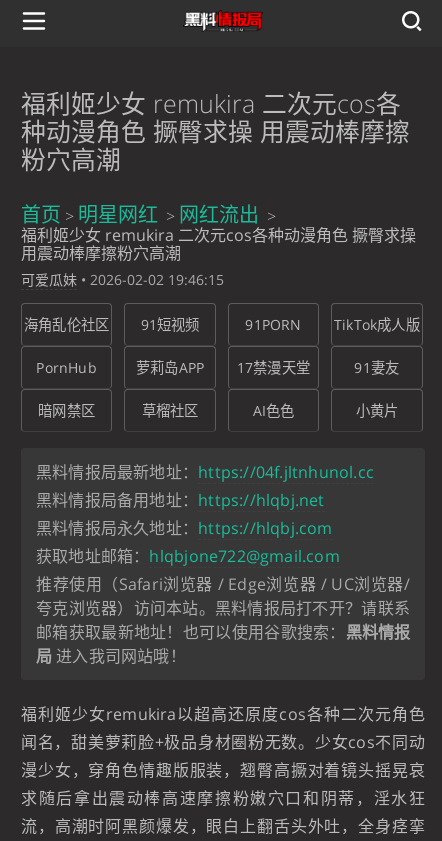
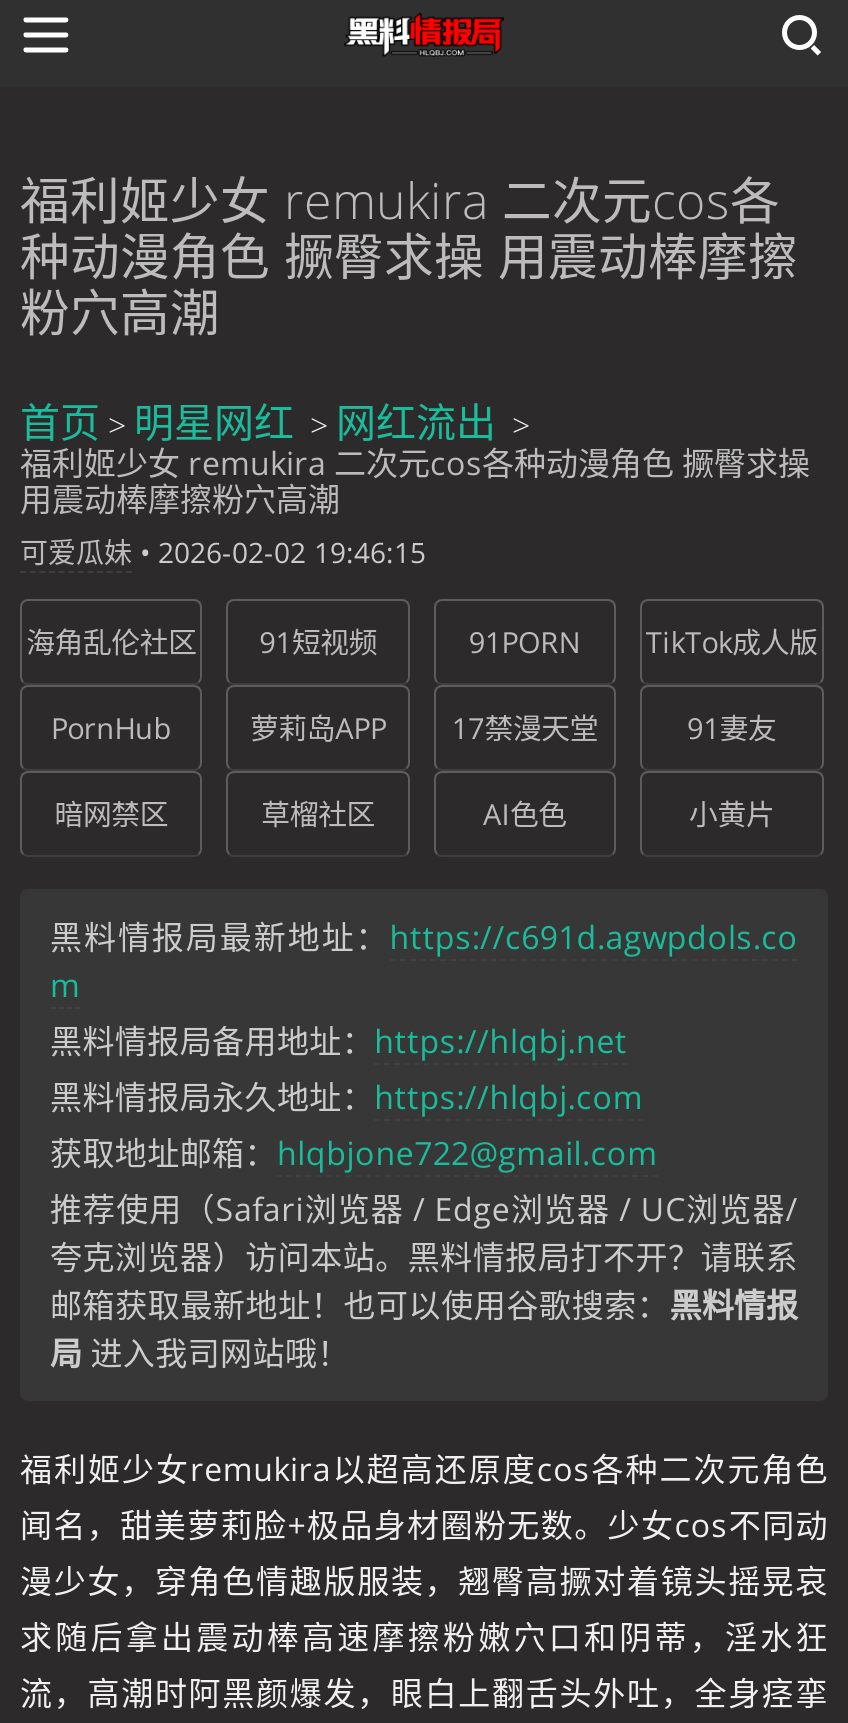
- 黑料情报局最新地址：https://04f.jltnhunol.cc
+ 黑料情报局最新地址：https://c691d.agwpdols.co
+ m
